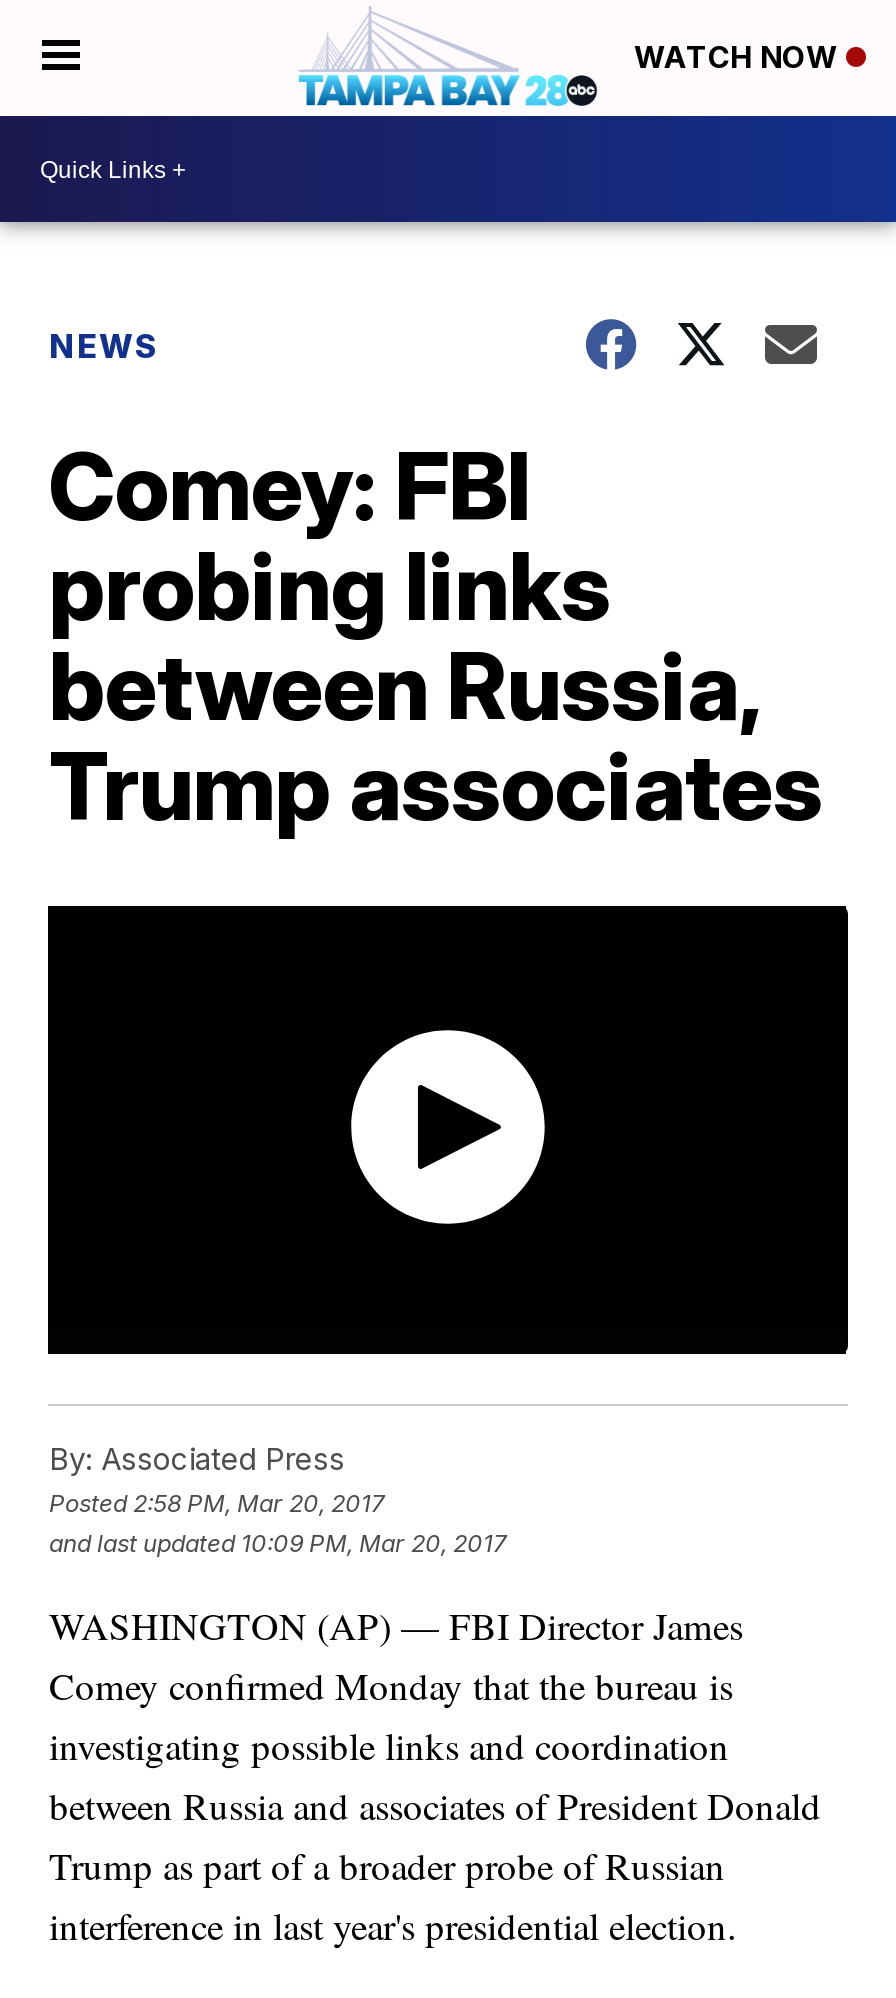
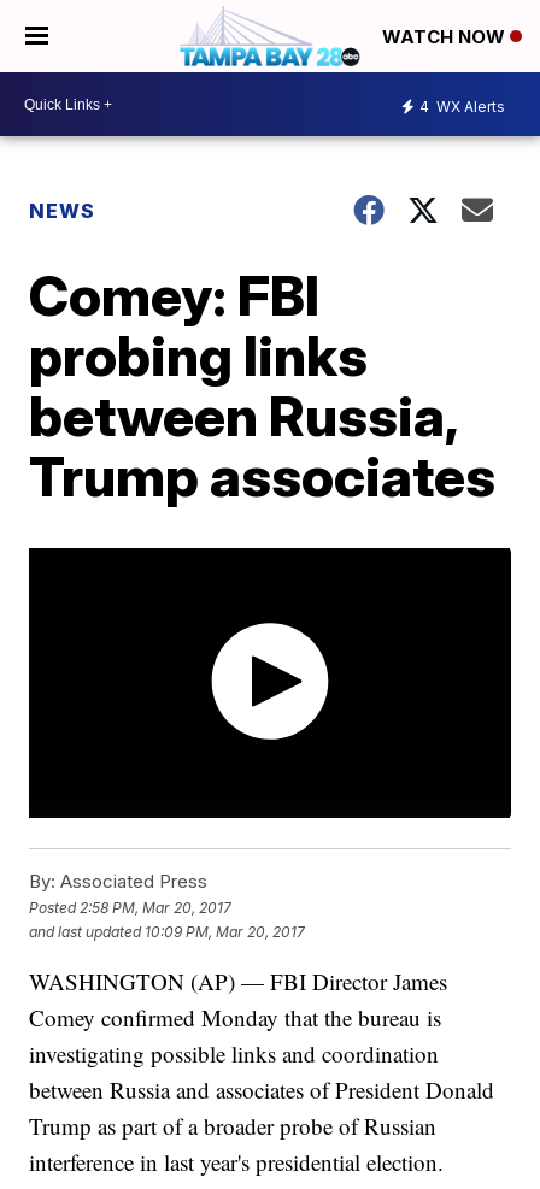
+ 4 WX Alerts
